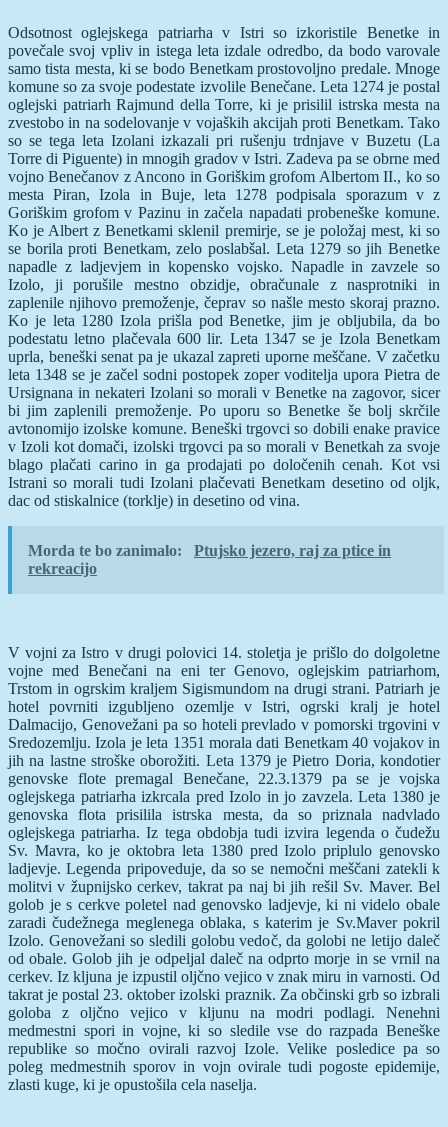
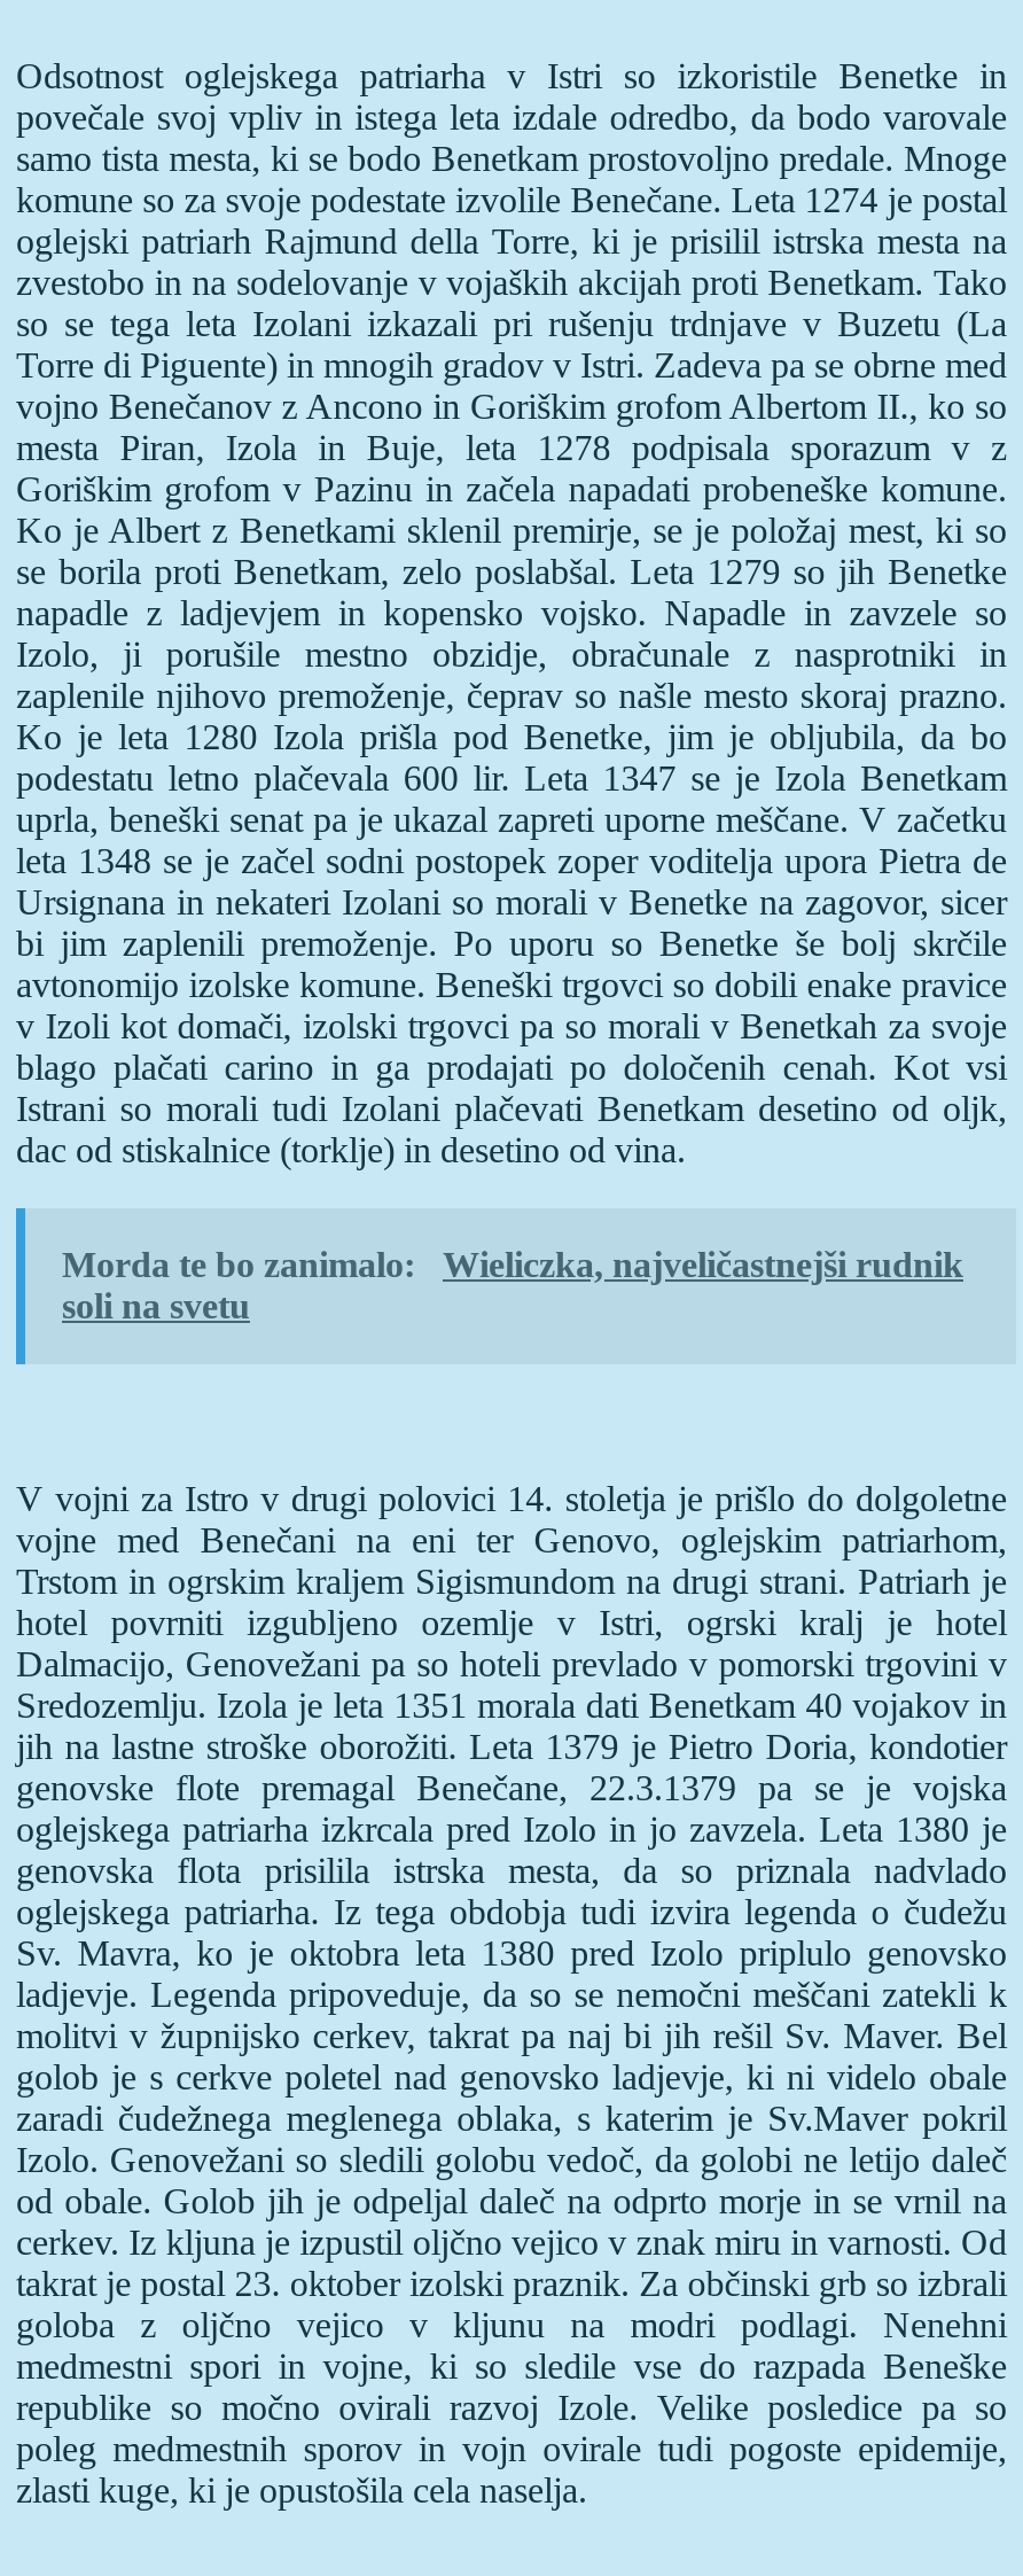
- Morda te bo zanimalo: Ptujsko jezero, raj za ptice in
- rekreacijo
+ Morda te bo zanimalo: Wieliczka, najveličastnejši rudnik
+ soli na svetu
